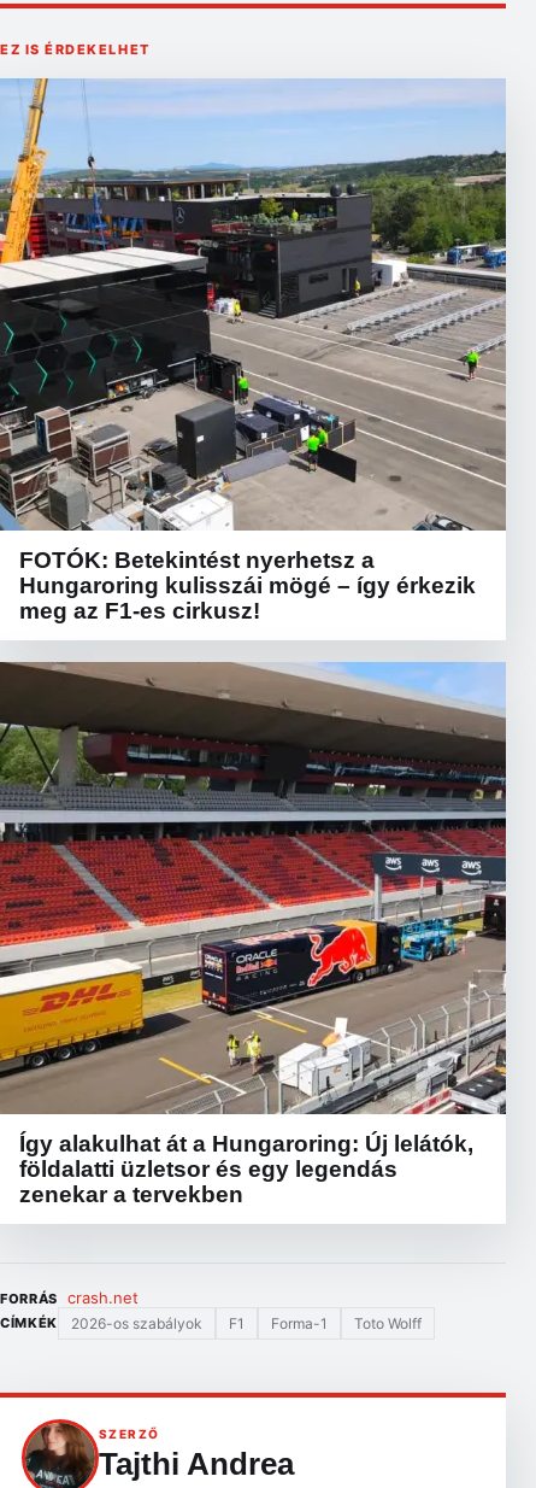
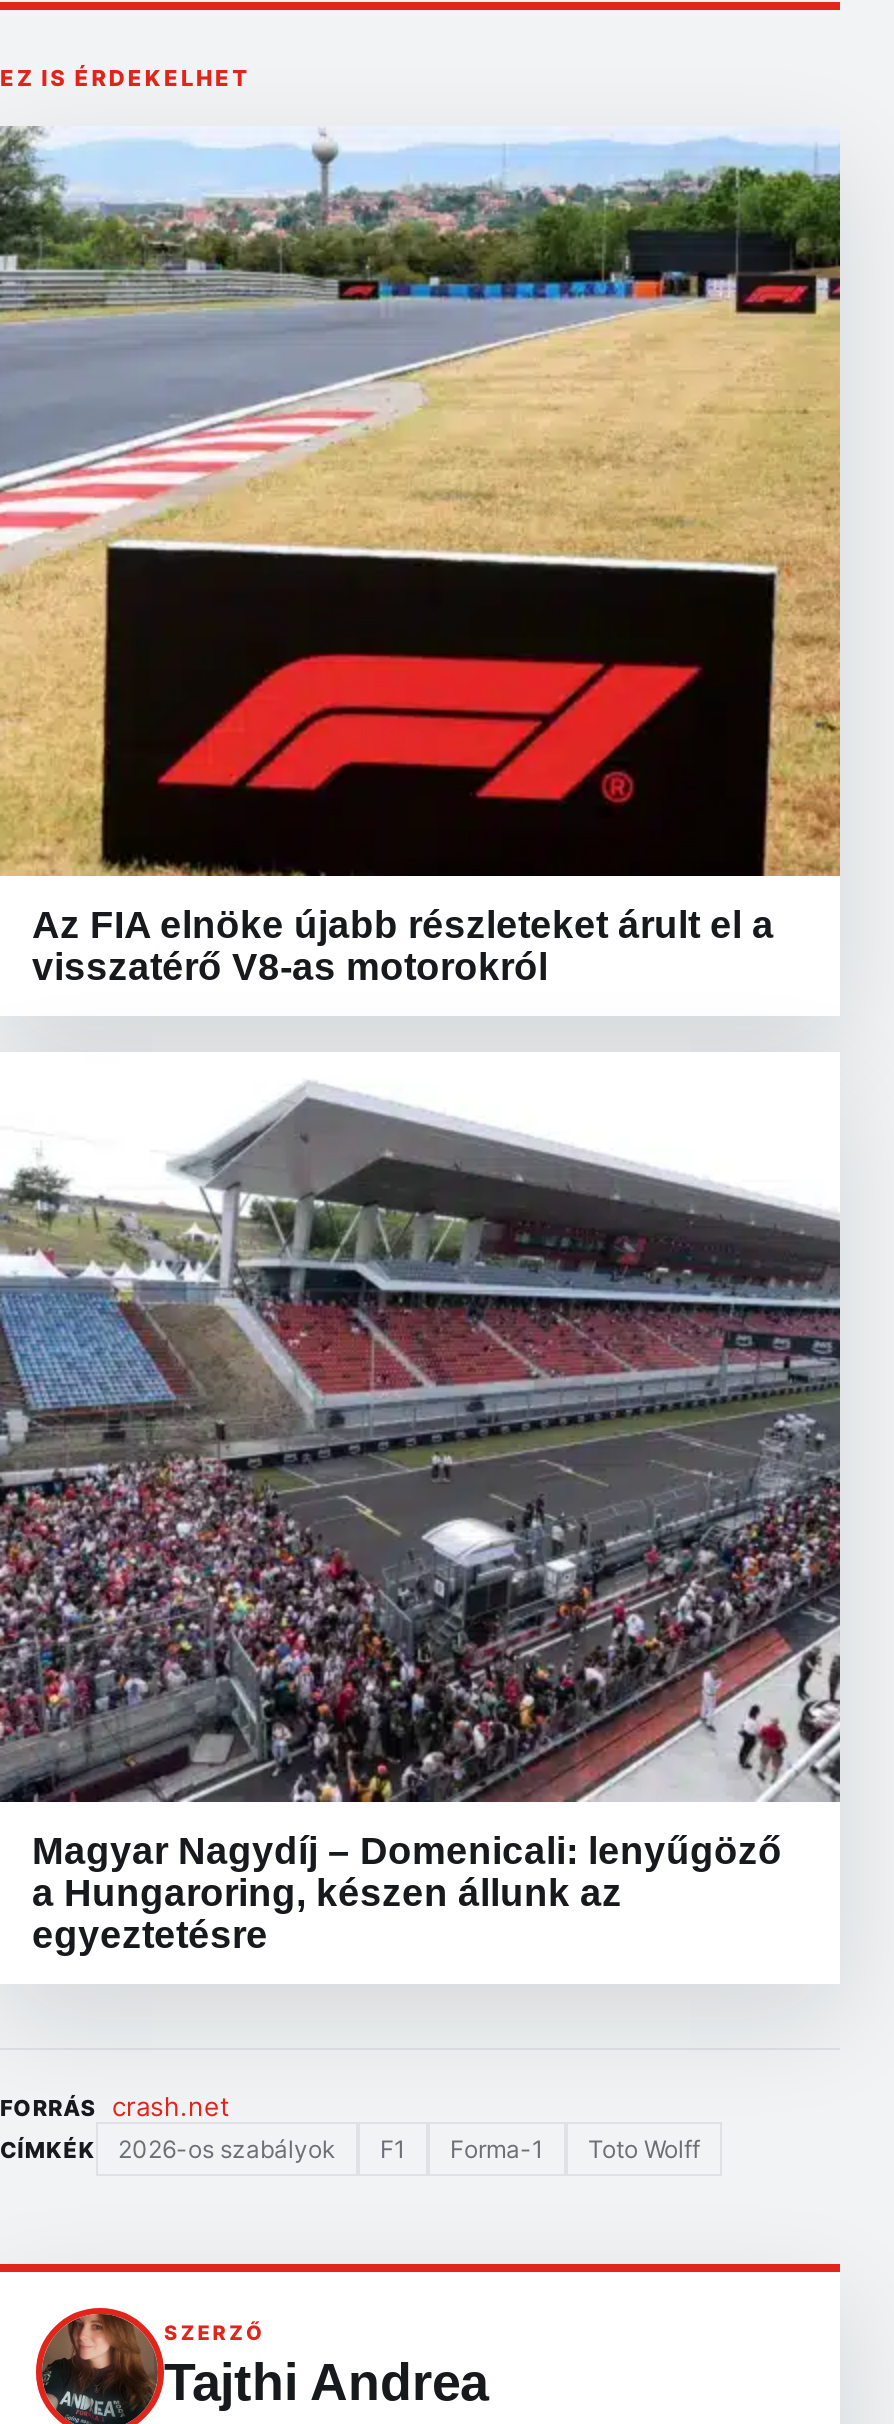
- [image]
- FOTÓK: Betekintést nyerhetsz a
- Hungaroring kulisszái mögé – így érkezik
- meg az F1-es cirkusz!
+ [image]
+ Az FIA elnöke újabb részleteket árult el a
+ visszatérő V8-as motorokról

- [image]
- Így alakulhat át a Hungaroring: Új lelátók,
- földalatti üzletsor és egy legendás
- zenekar a tervekben
+ [image]
+ Magyar Nagydíj – Domenicali: lenyűgöző
+ a Hungaroring, készen állunk az
+ egyeztetésre
